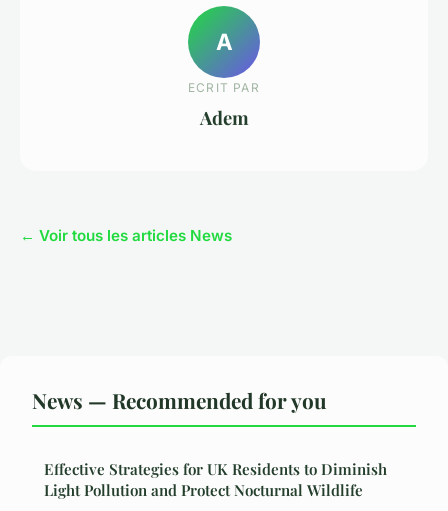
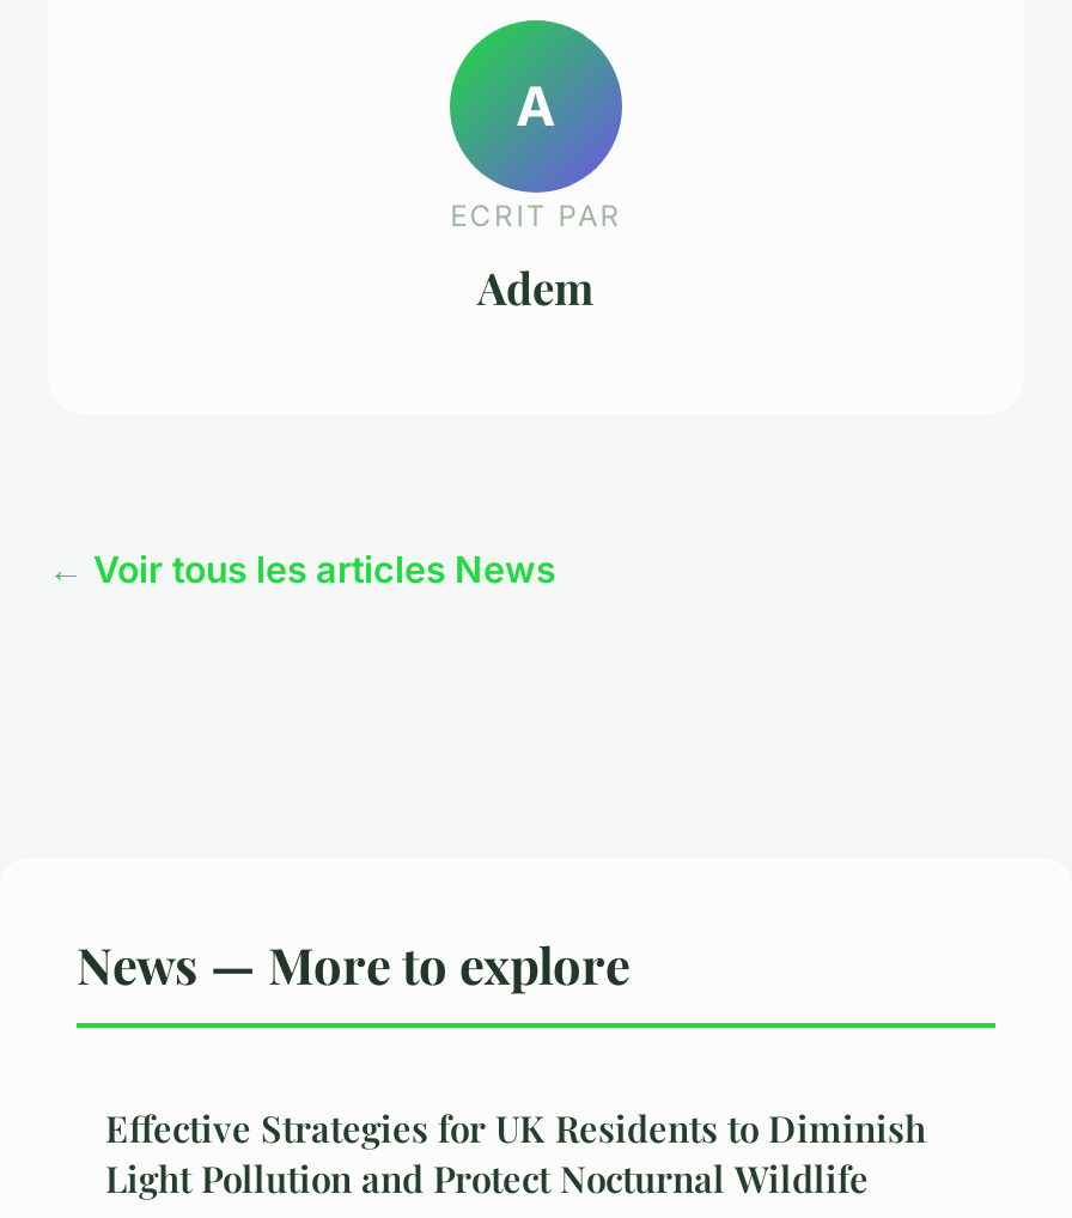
- News — Recommended for you
+ News — More to explore
